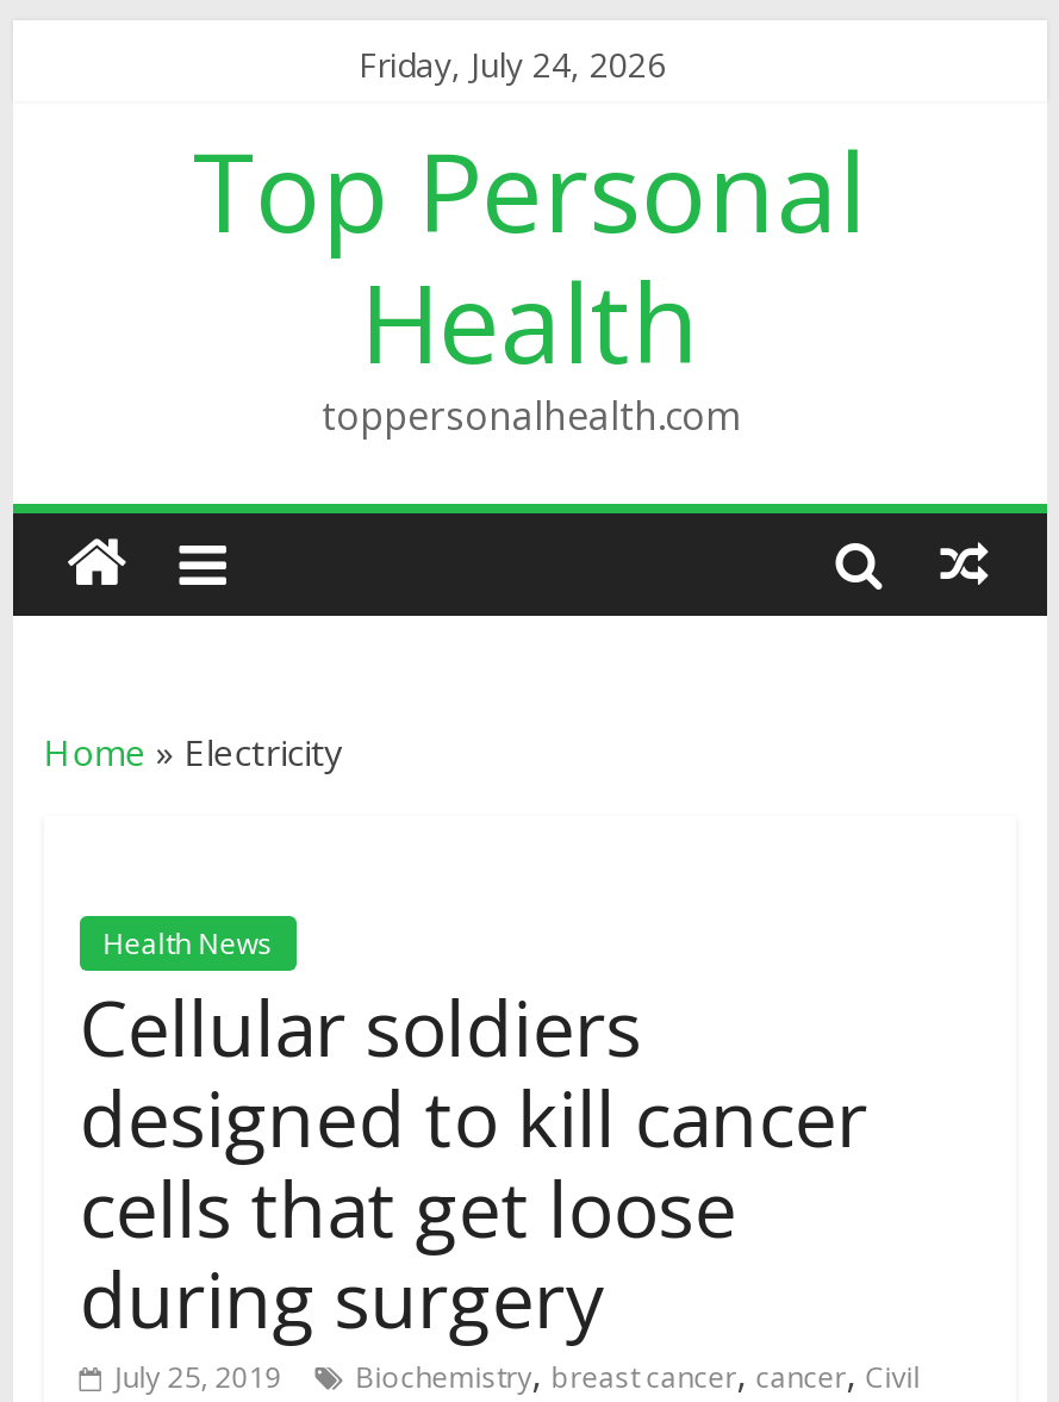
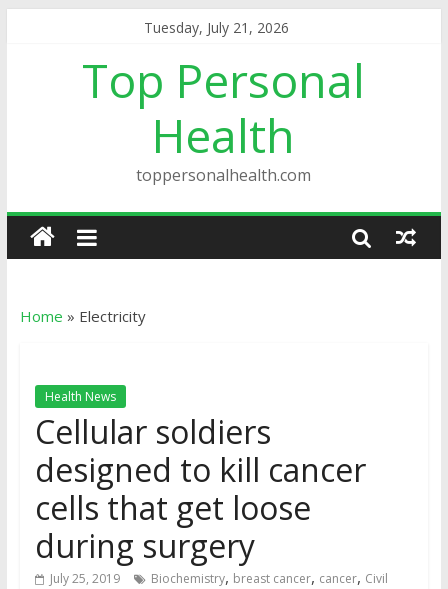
- Friday, July 24, 2026
+ Tuesday, July 21, 2026
